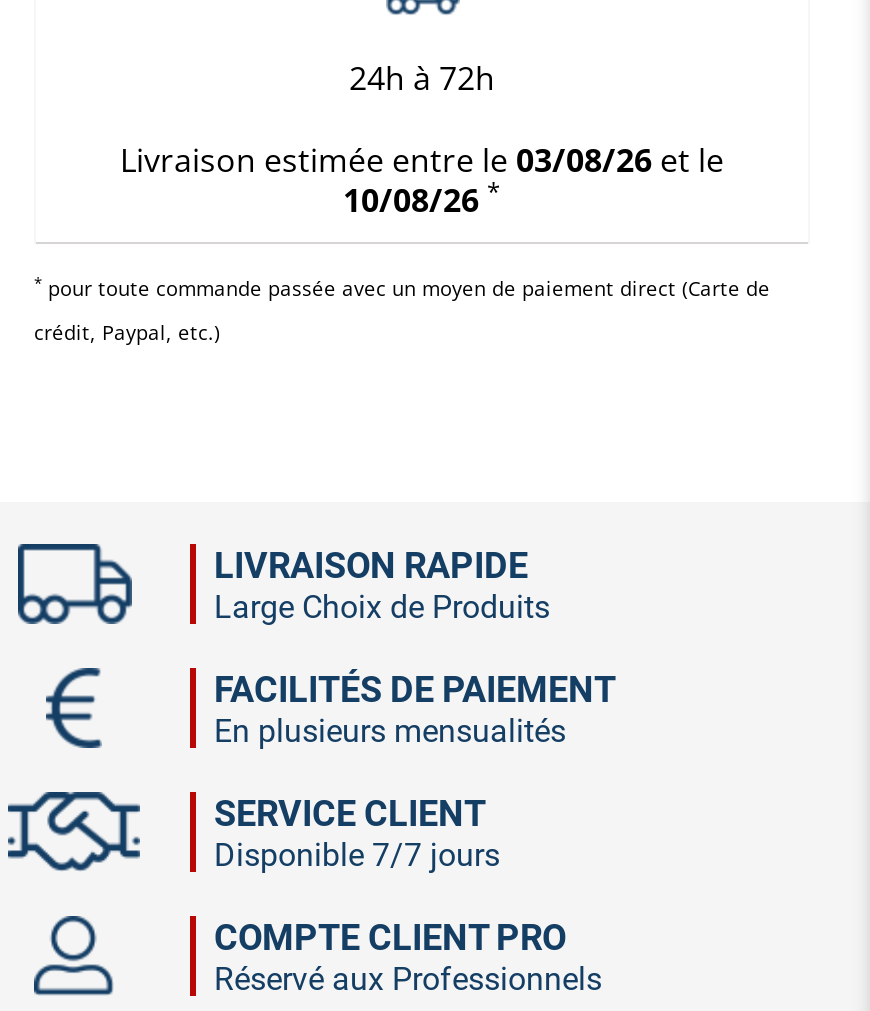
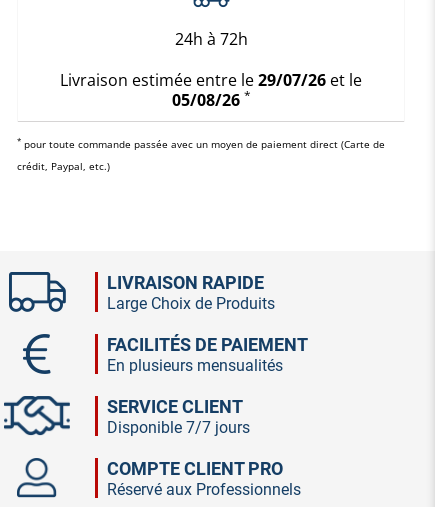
- Livraison estimée entre le 03/08/26 et le
+ Livraison estimée entre le 29/07/26 et le

- 10/08/26 *
+ 05/08/26 *
